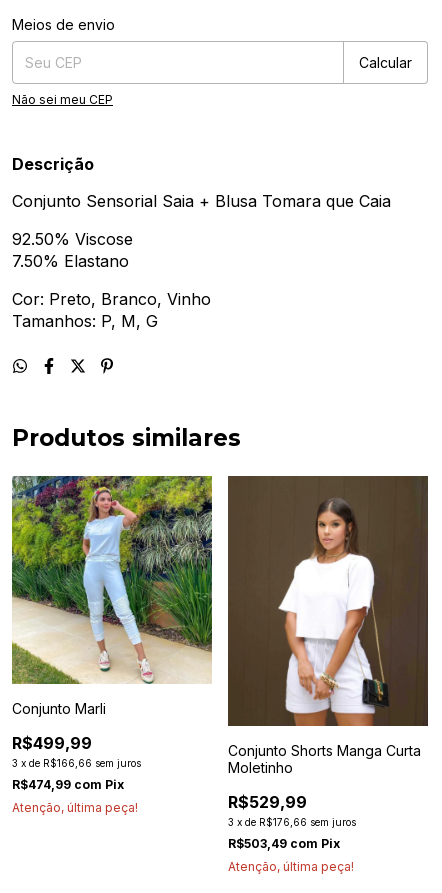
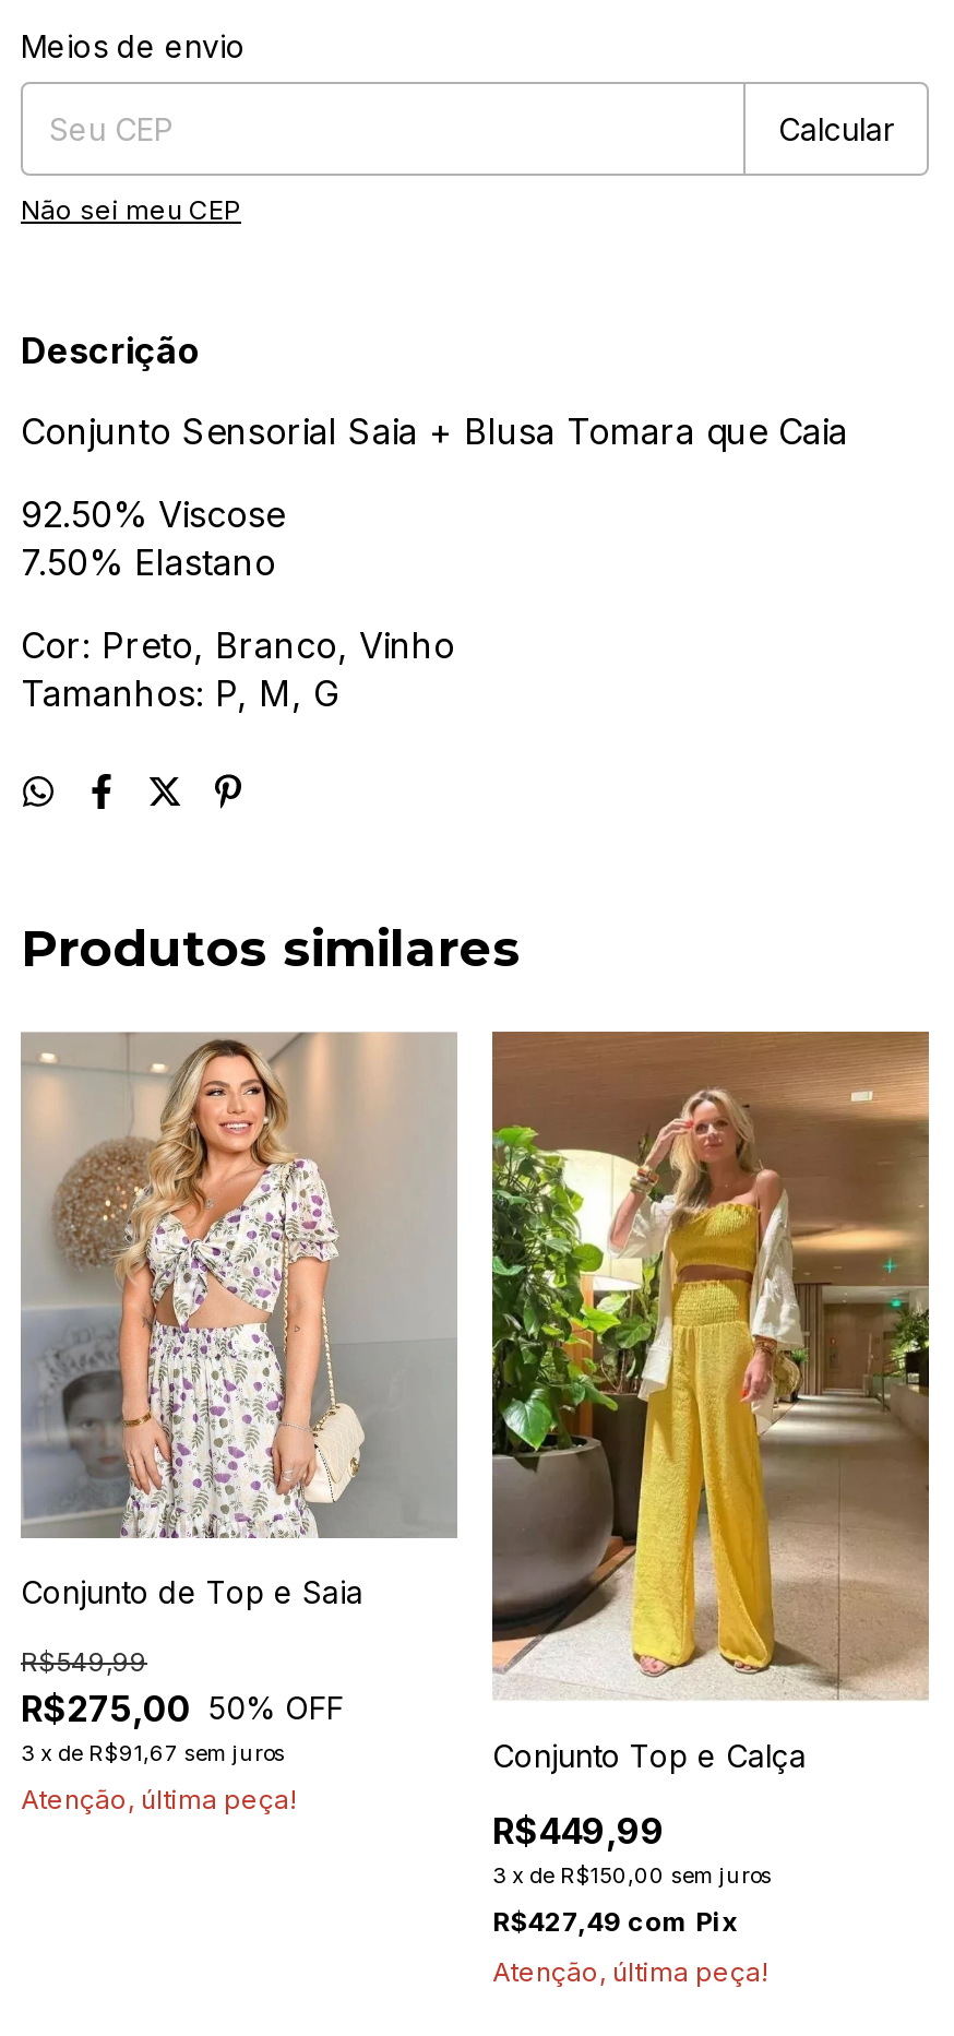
- [image]
- Conjunto Marli
+ [image]
+ Conjunto de Top e Saia

- [image]
+ [image]

- R$499,99
- 3 x de R$166,66 sem juros
+ R$275,00

- Conjunto Shorts Manga Curta
- Moletinho
+ Conjunto Top e Calça

- R$474,99 com Pix
+ R$549,99
+ 50% OFF
+ 3 x de R$91,67 sem juros

- R$529,99
- 3 x de R$176,66 sem juros
+ R$449,99
+ 3 x de R$150,00 sem juros

- R$503,49 com Pix
+ R$427,49 com Pix
